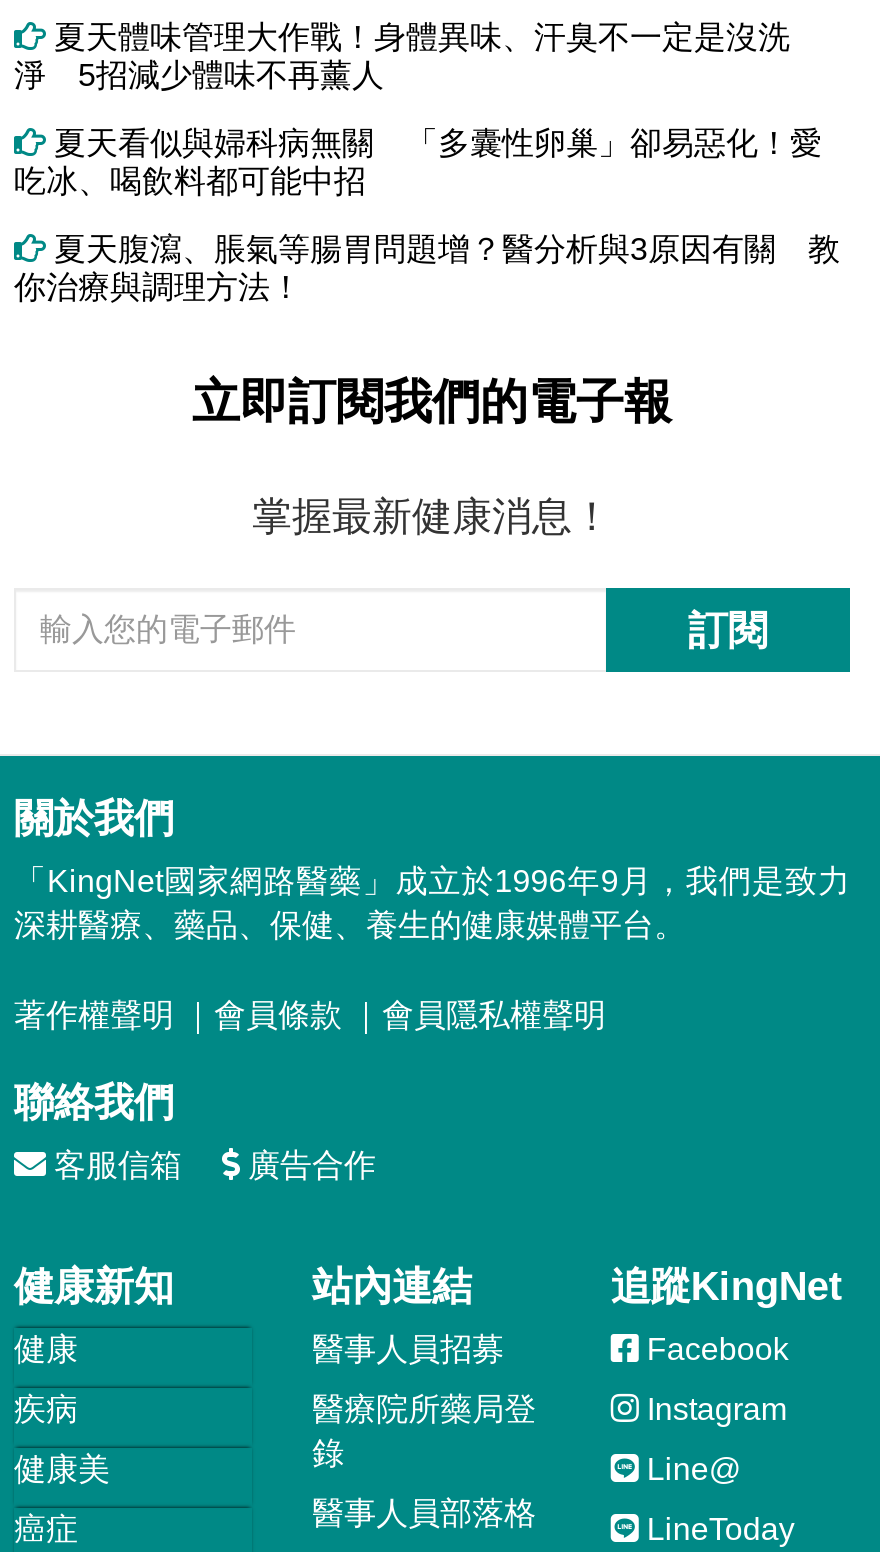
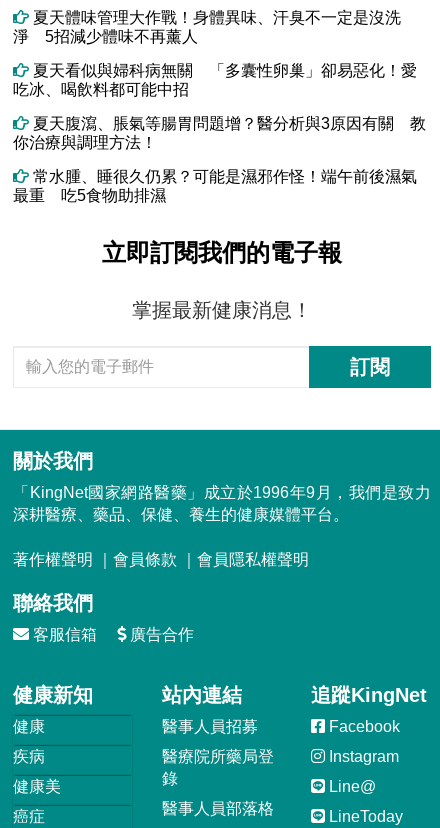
+ 常水腫、睡很久仍累？可能是濕邪作怪！端午前後濕氣
+ 最重 吃5食物助排濕
